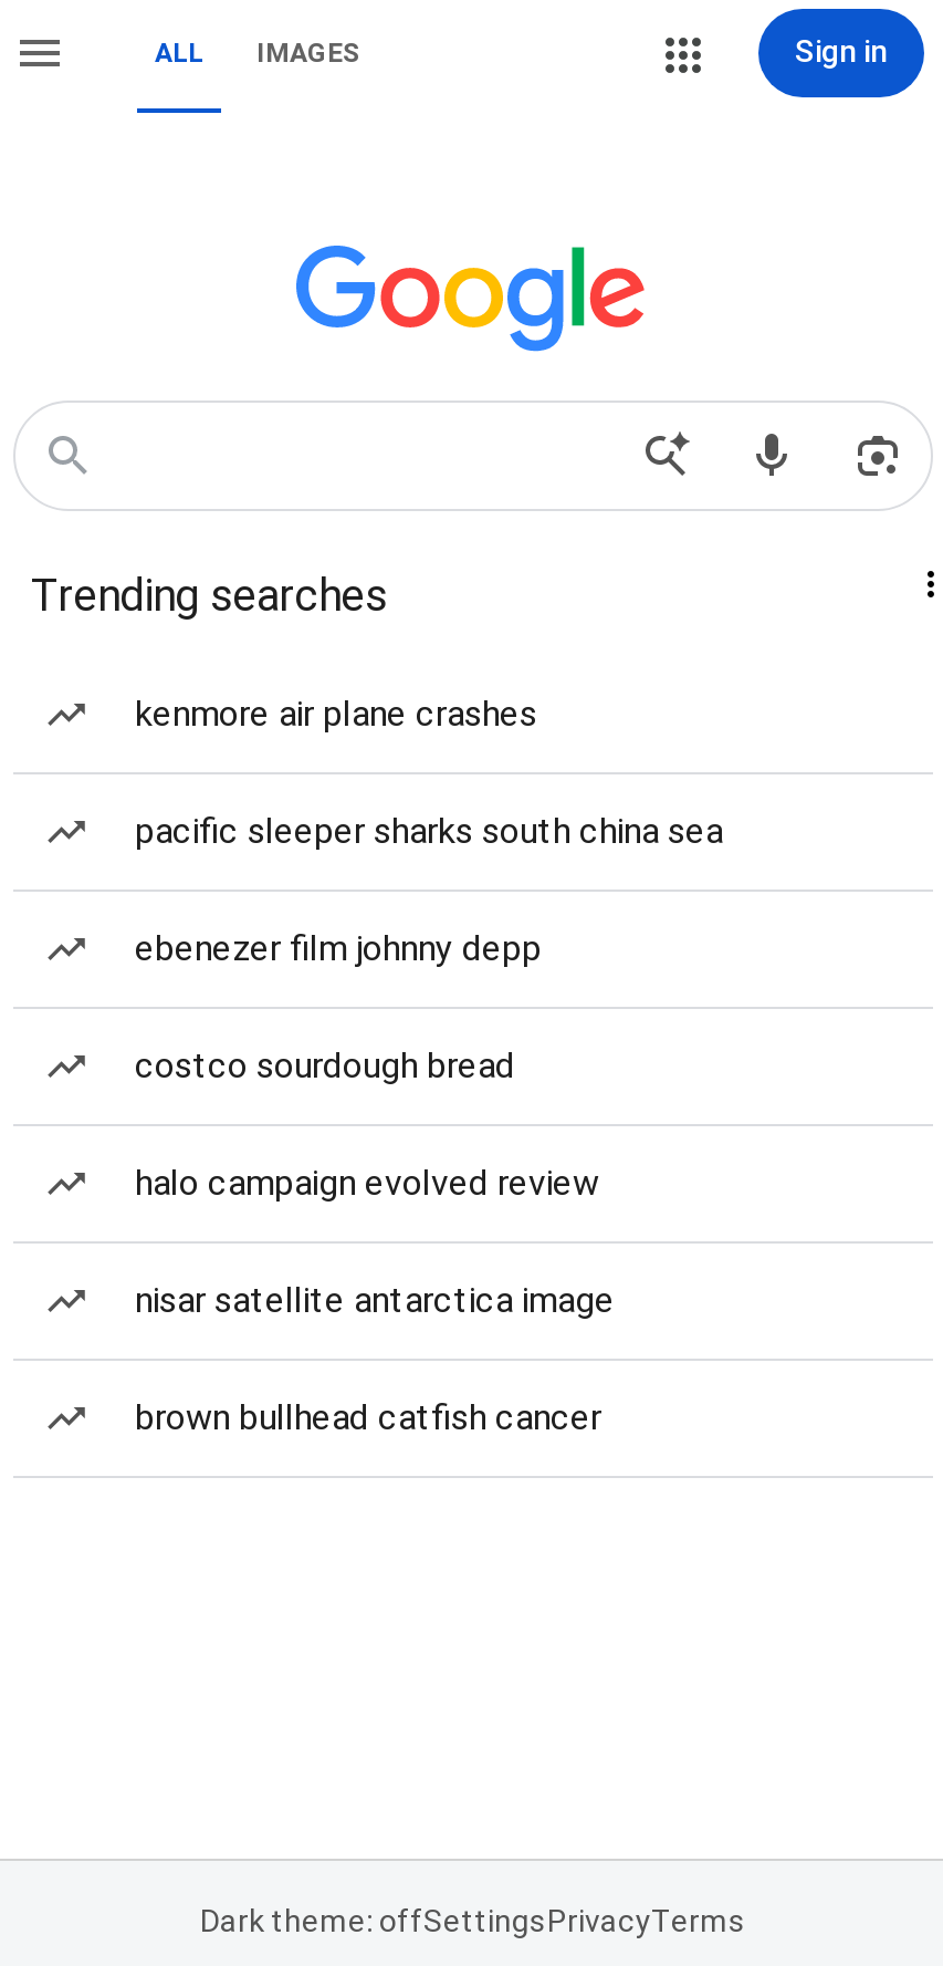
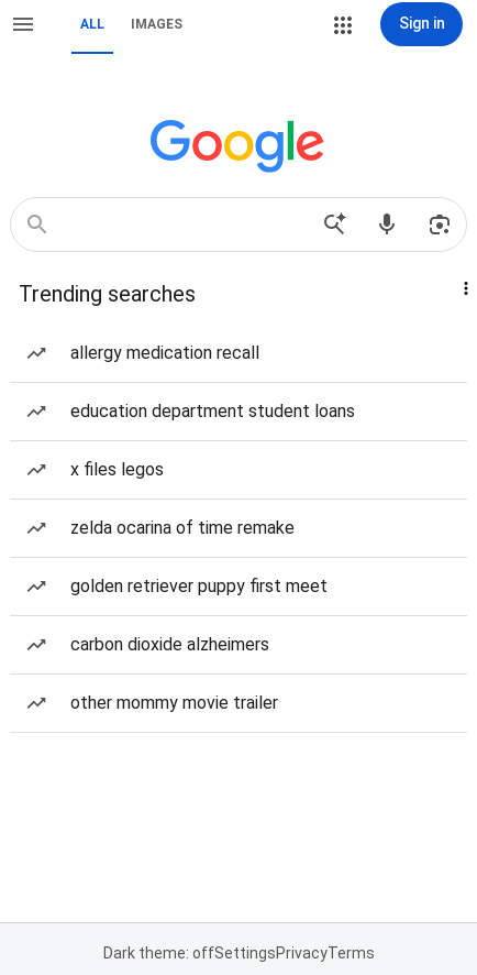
- kenmore air plane crashes
+ allergy medication recall

- pacific sleeper sharks south china sea
+ education department student loans

- ebenezer film johnny depp
+ x files legos

- costco sourdough bread
+ zelda ocarina of time remake

- halo campaign evolved review
+ golden retriever puppy first meet

- nisar satellite antarctica image
+ carbon dioxide alzheimers

- brown bullhead catfish cancer
+ other mommy movie trailer
